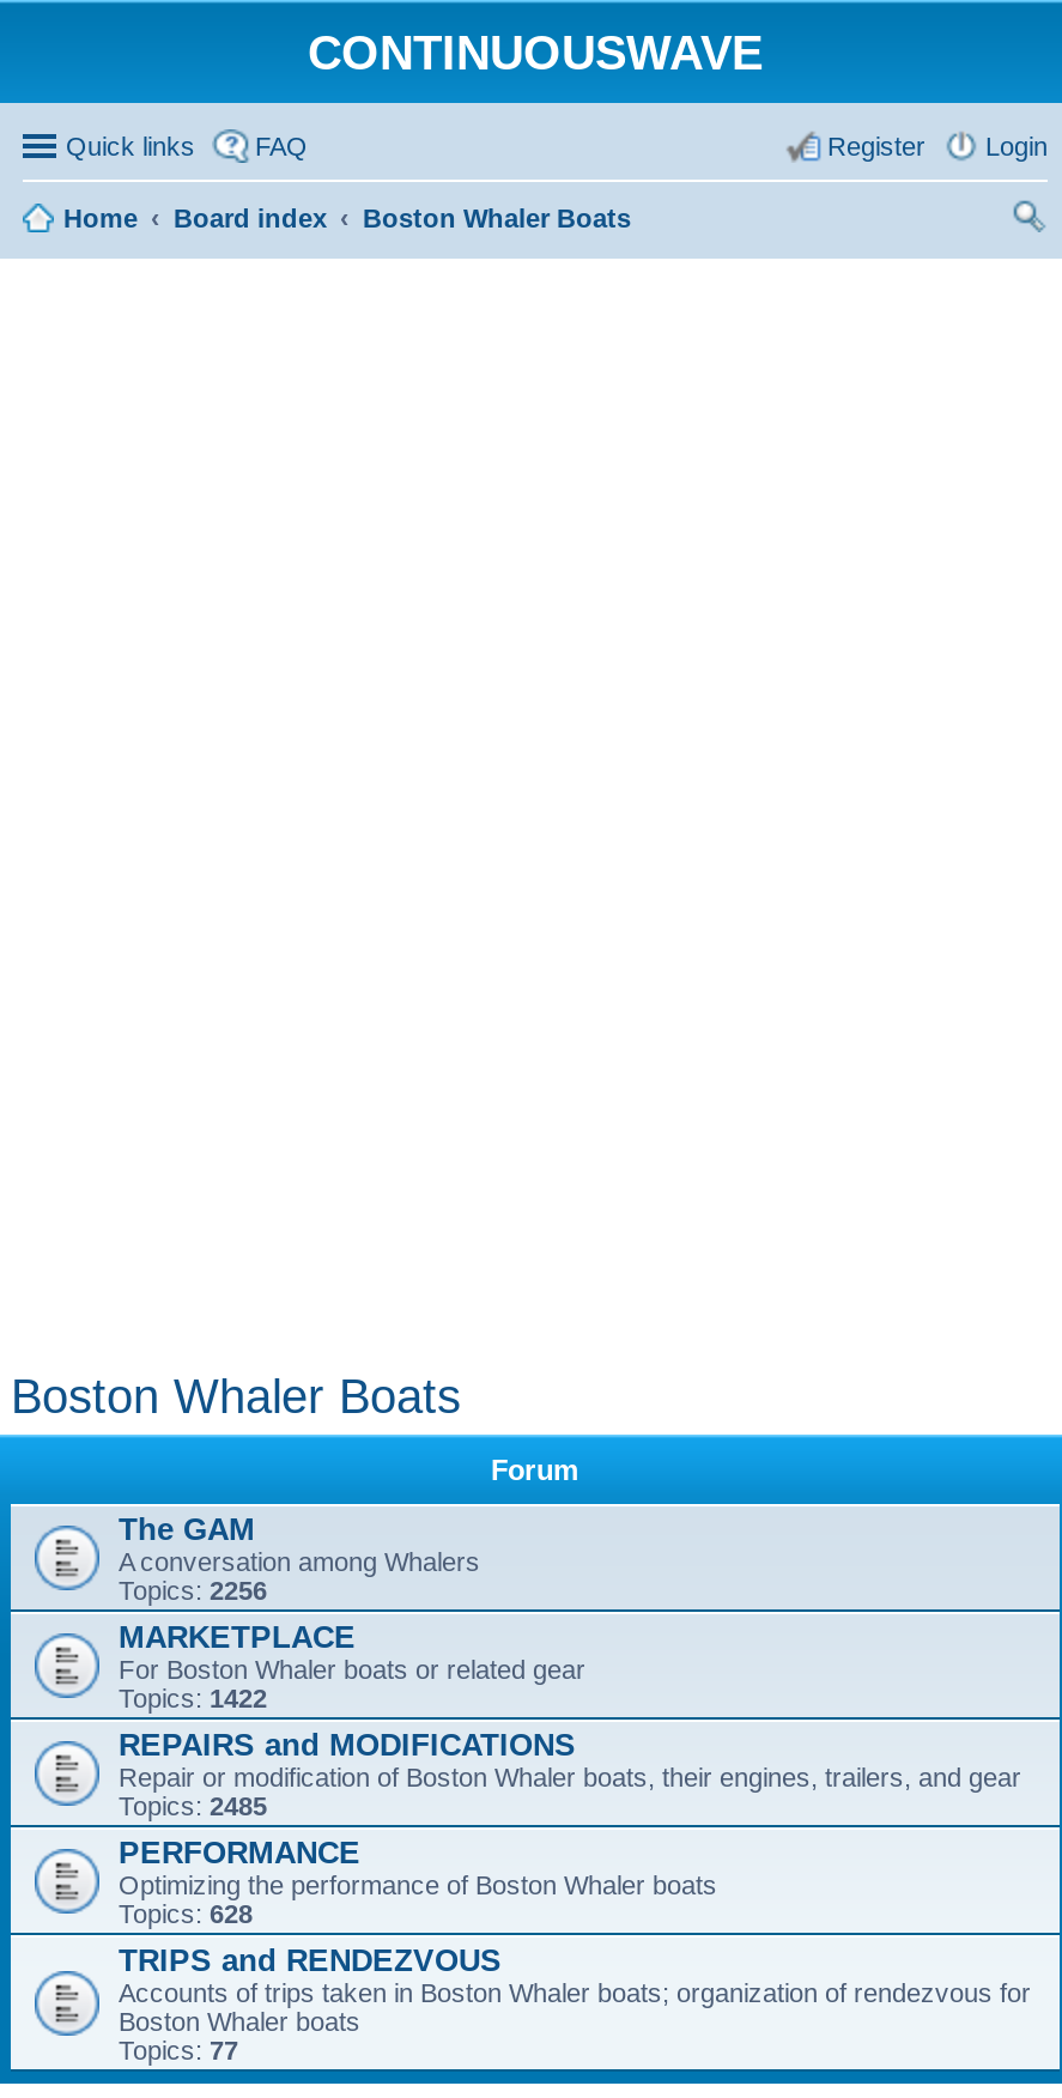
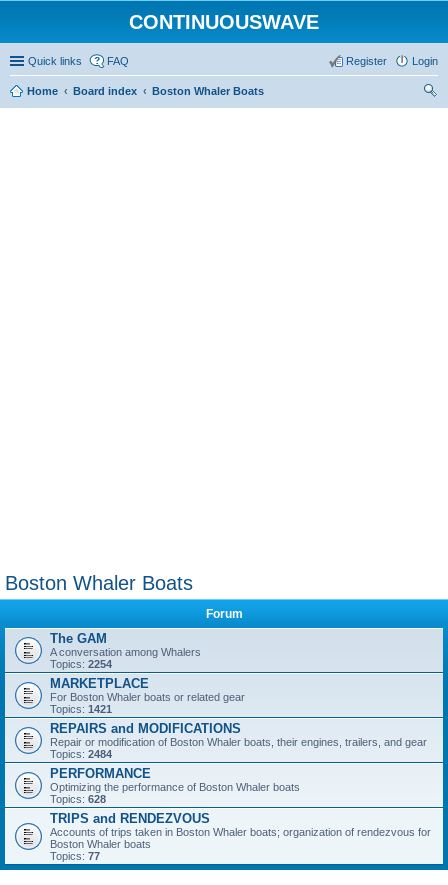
- Topics: 2256
+ Topics: 2254

- Topics: 1422
+ Topics: 1421

- Topics: 2485
+ Topics: 2484
